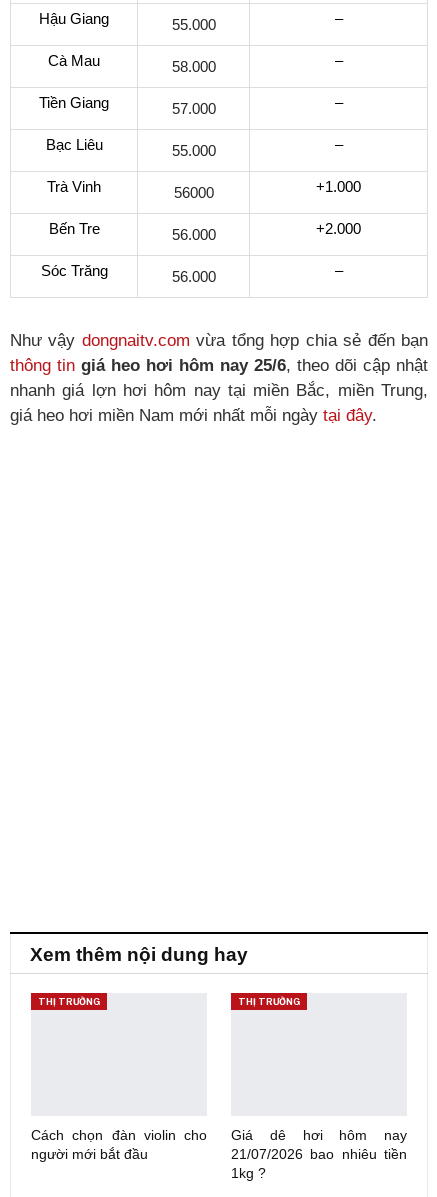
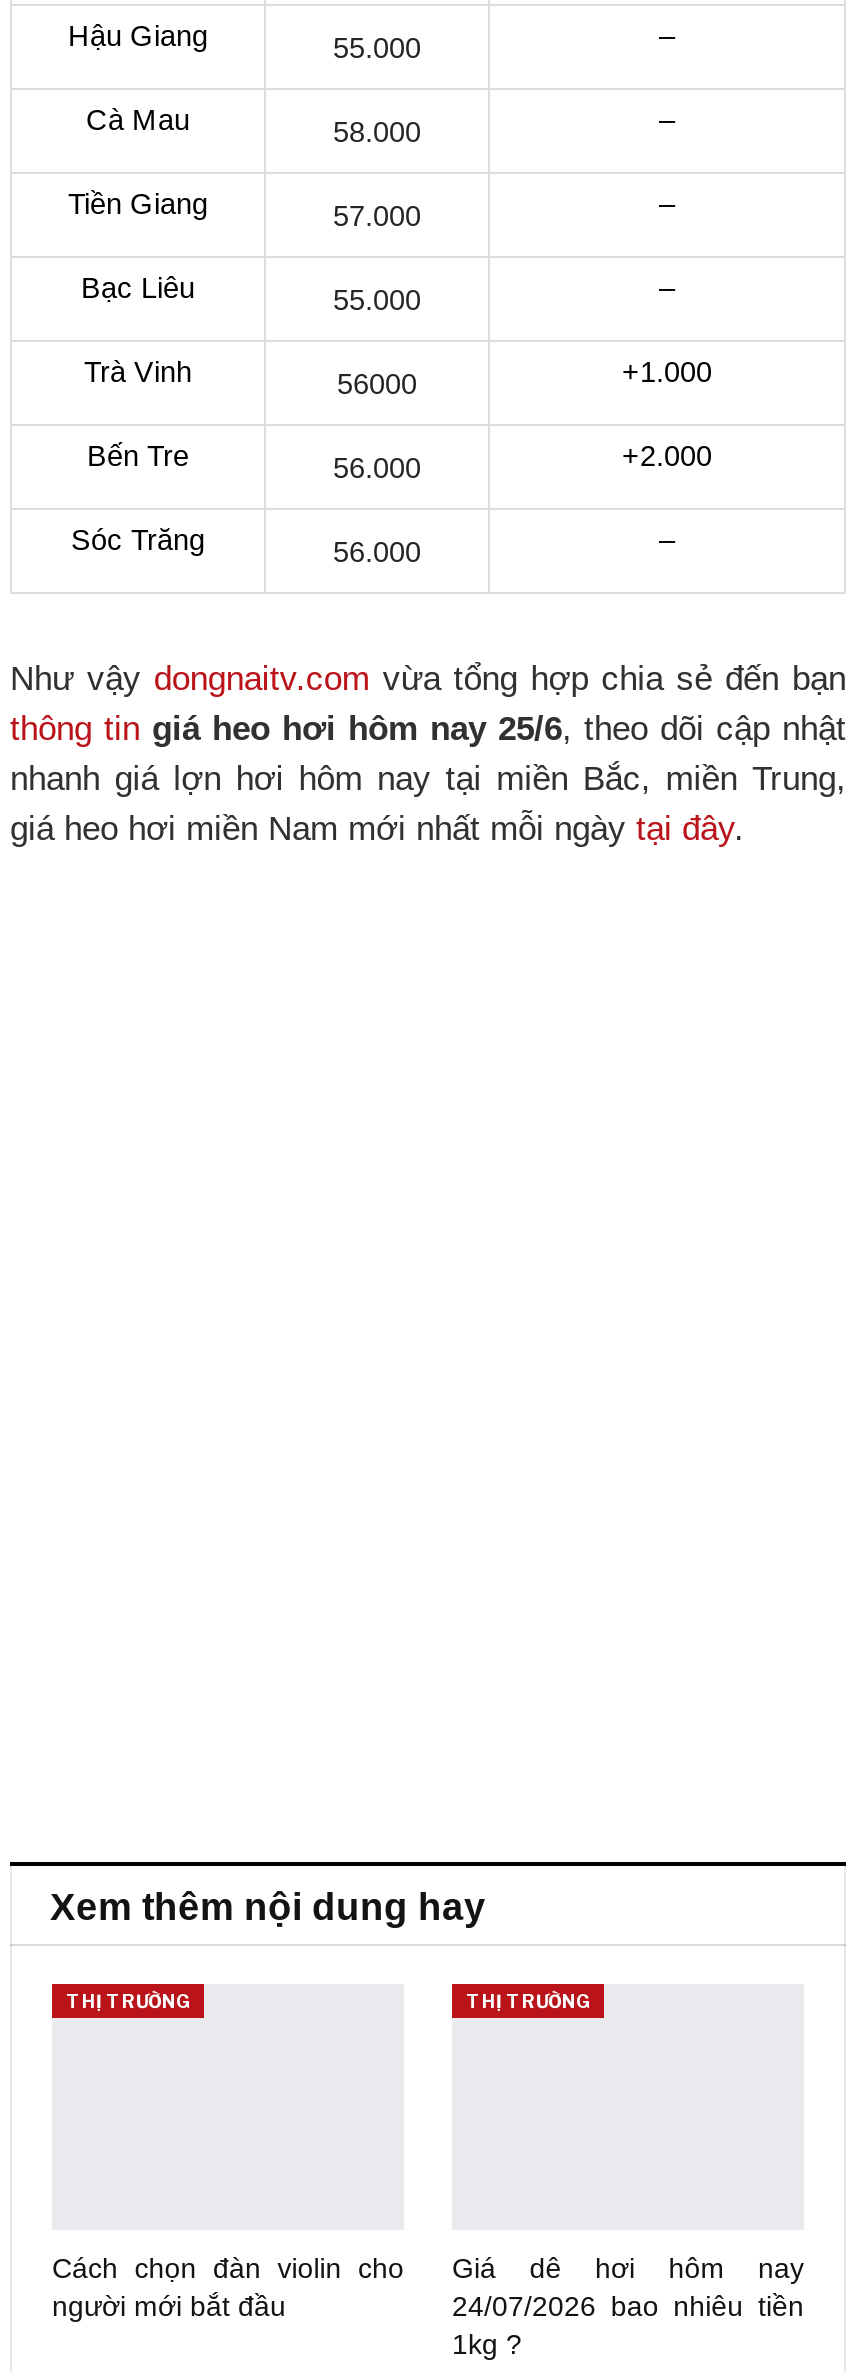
- 21/07/2026 bao nhiêu tiền
+ 24/07/2026 bao nhiêu tiền
